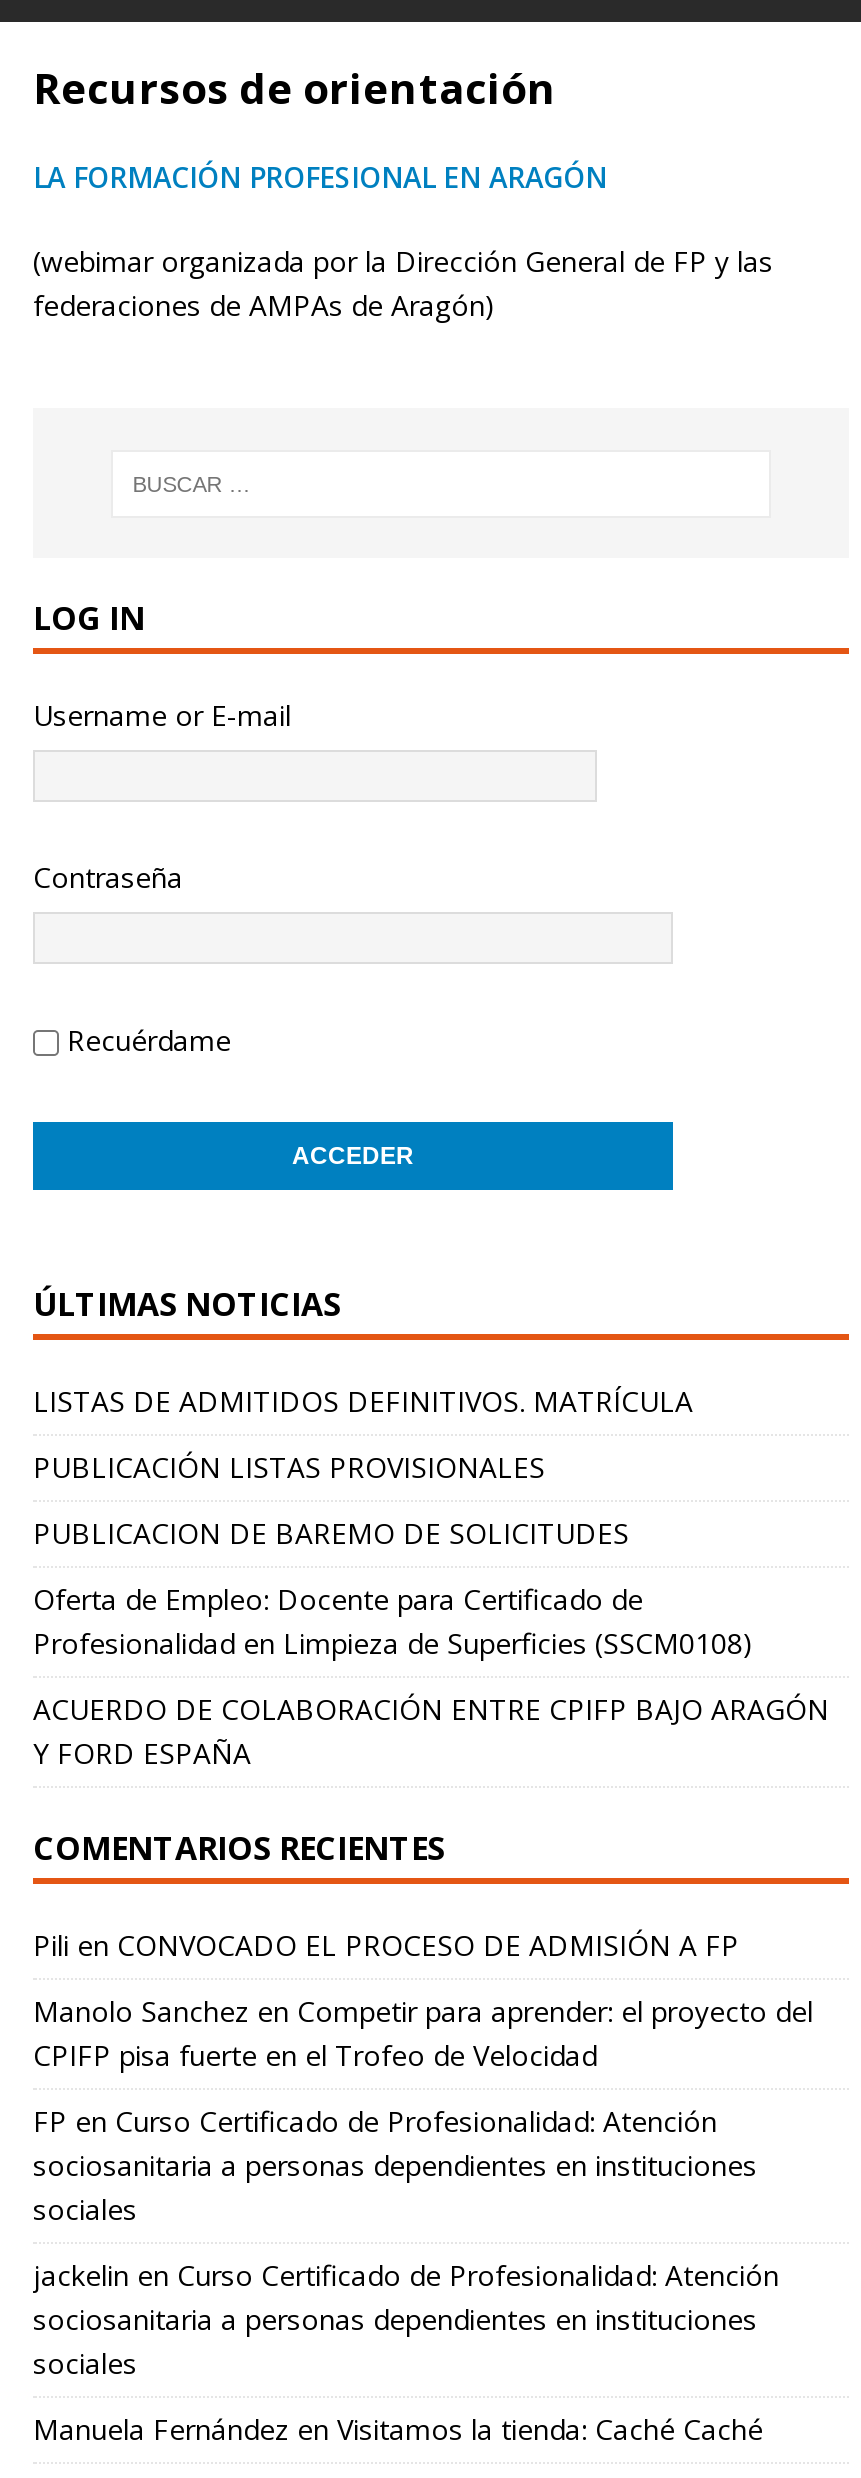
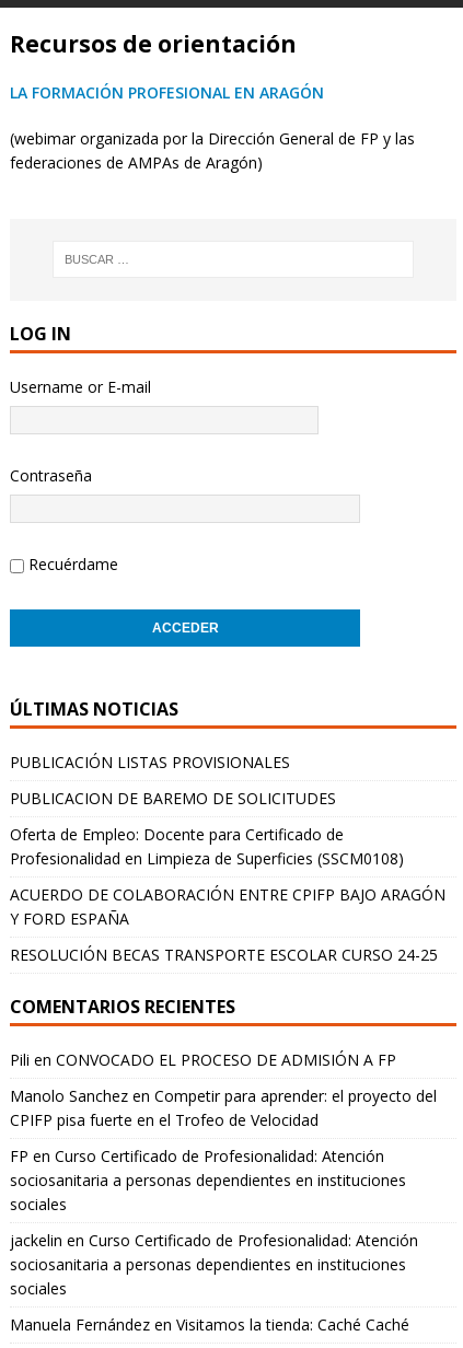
- LISTAS DE ADMITIDOS DEFINITIVOS. MATRÍCULA

moved up: PUBLICACIÓN LISTAS PROVISIONALES | PUBLICACION DE BAREMO DE SOLICITUDES | Oferta de Empleo: Docente para Certificado de | Profesionalidad en Limpieza de Superficies (SSCM0108) | ACUERDO DE COLABORACIÓN ENTRE CPIFP BAJO ARAGÓN | Y FORD ESPAÑA

+ RESOLUCIÓN BECAS TRANSPORTE ESCOLAR CURSO 24-25
